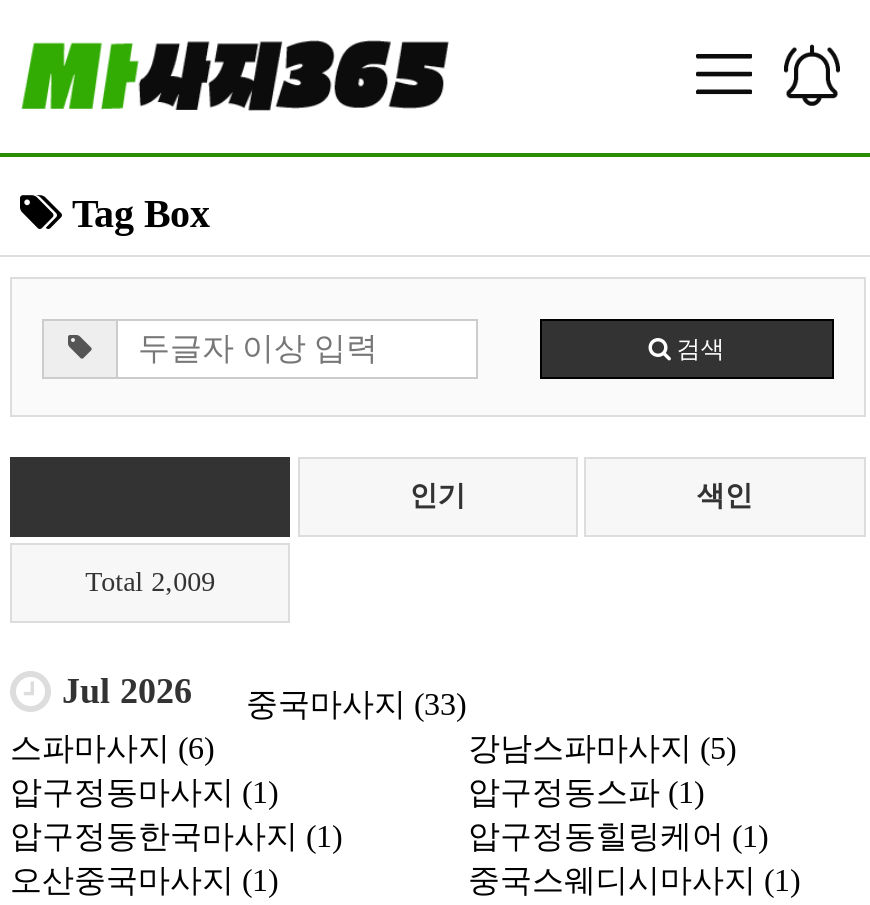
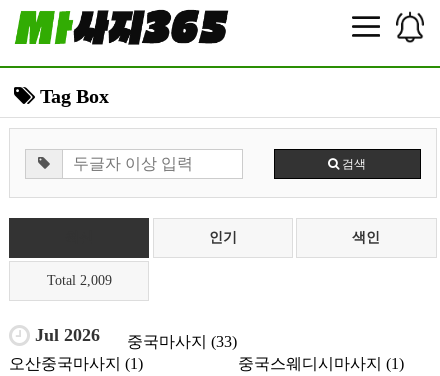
- 스파마사지 (6)
- 강남스파마사지 (5)
- 압구정동마사지 (1)
- 압구정동스파 (1)
- 압구정동한국마사지 (1)
- 압구정동힐링케어 (1)
